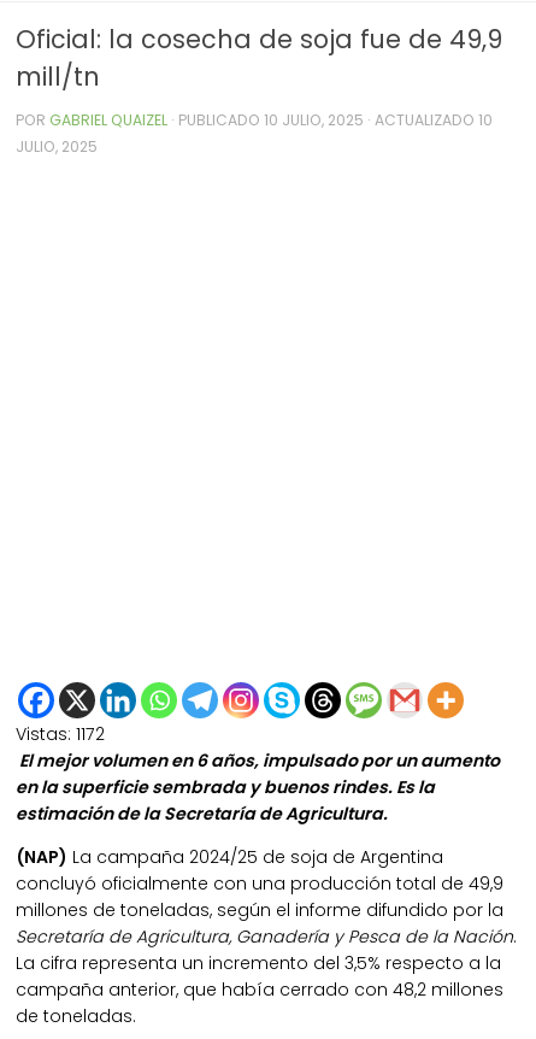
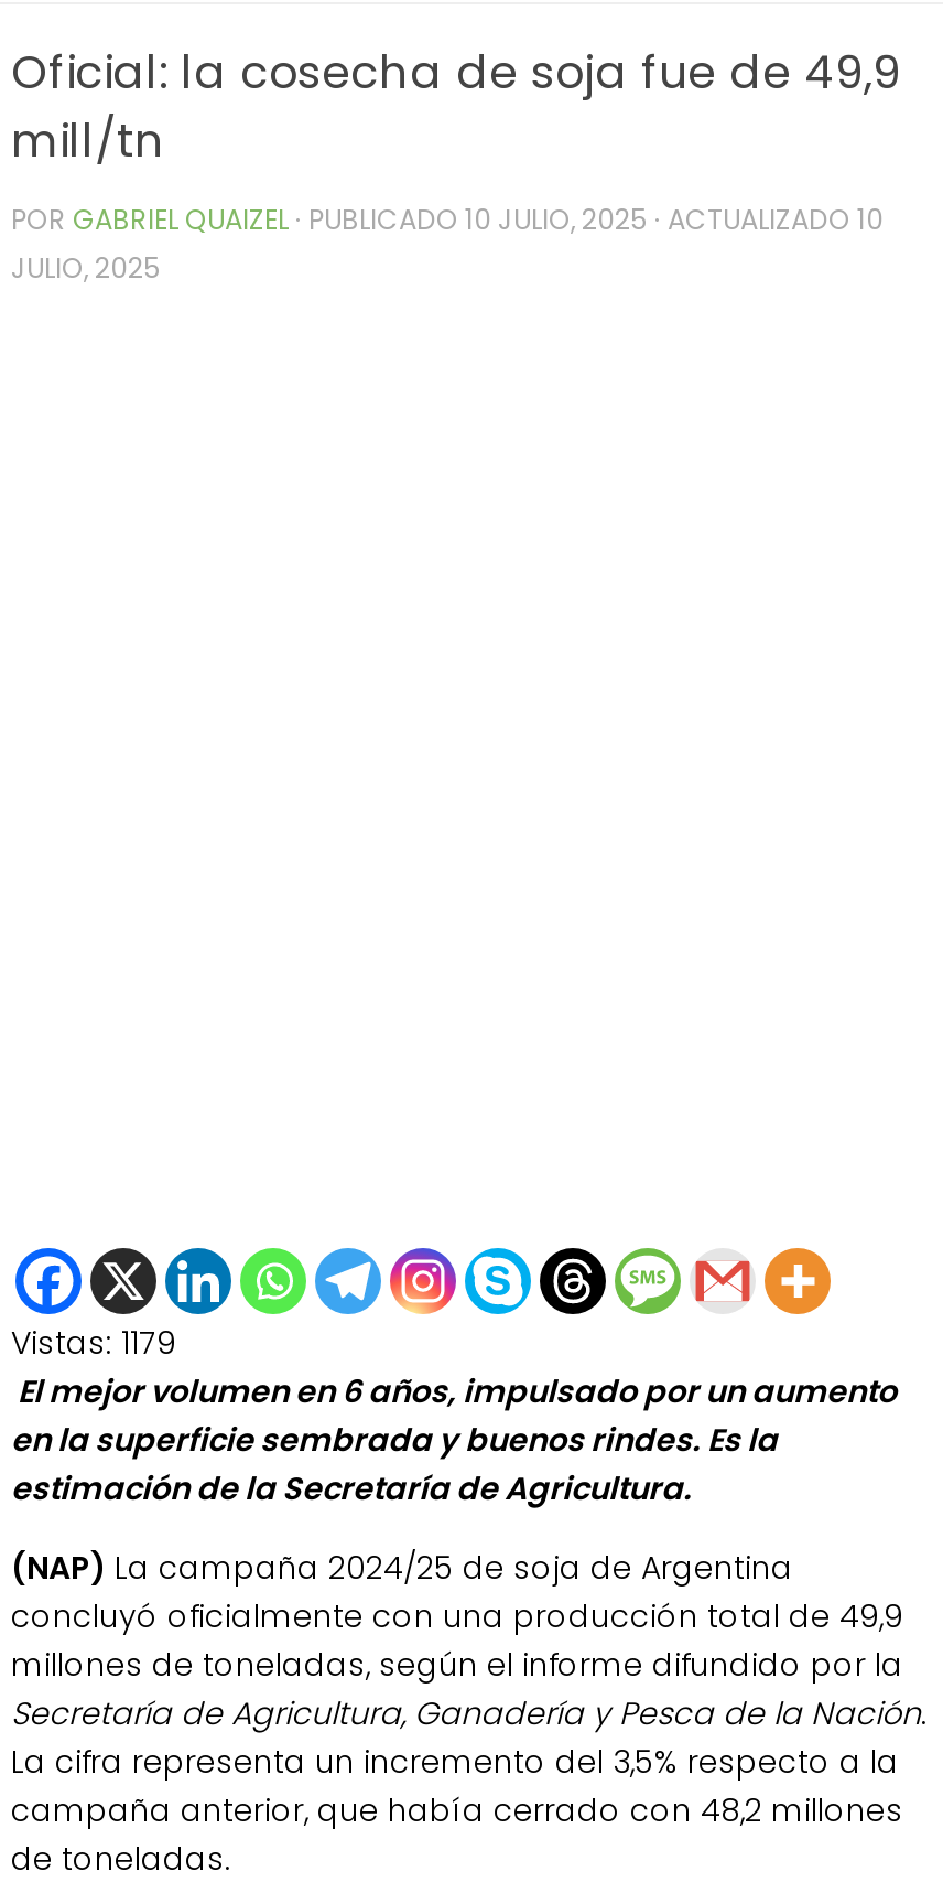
- Vistas: 1172
+ Vistas: 1179
